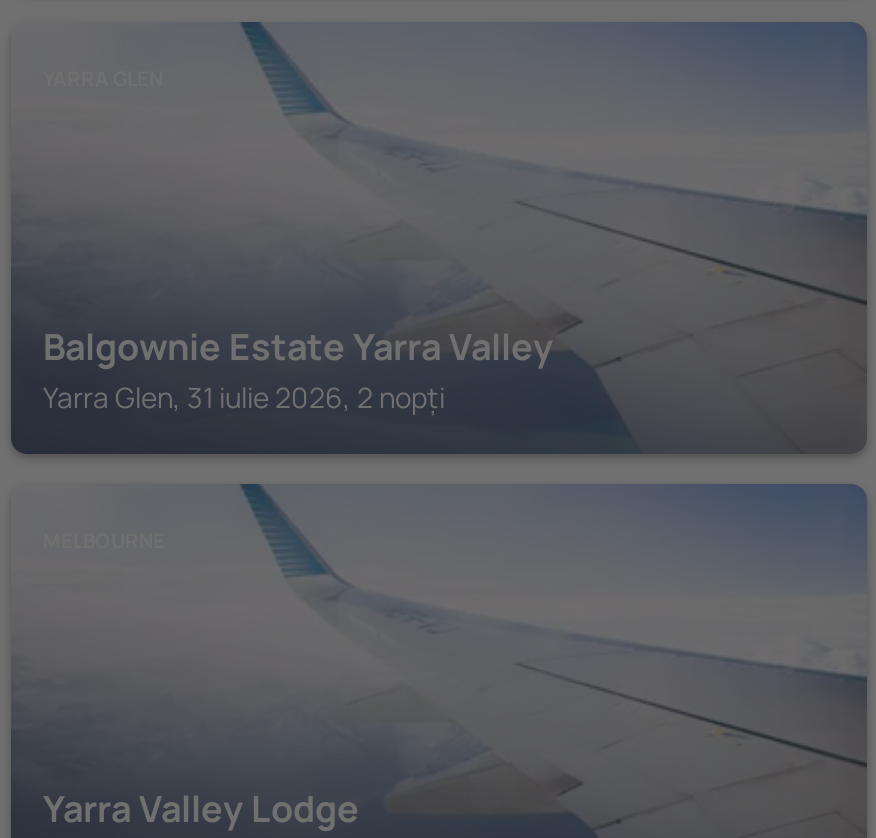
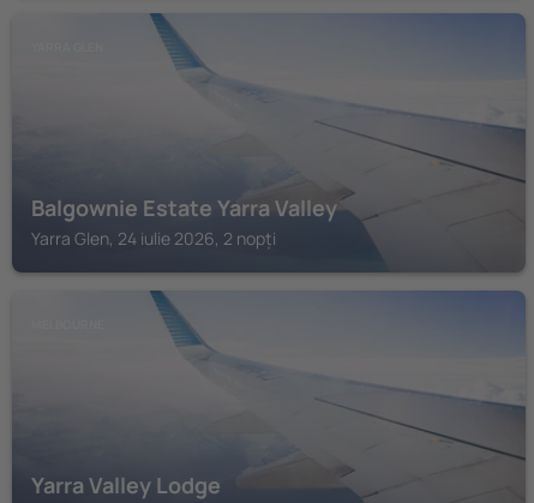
- Yarra Glen, 31 iulie 2026, 2 nopți
+ Yarra Glen, 24 iulie 2026, 2 nopți
